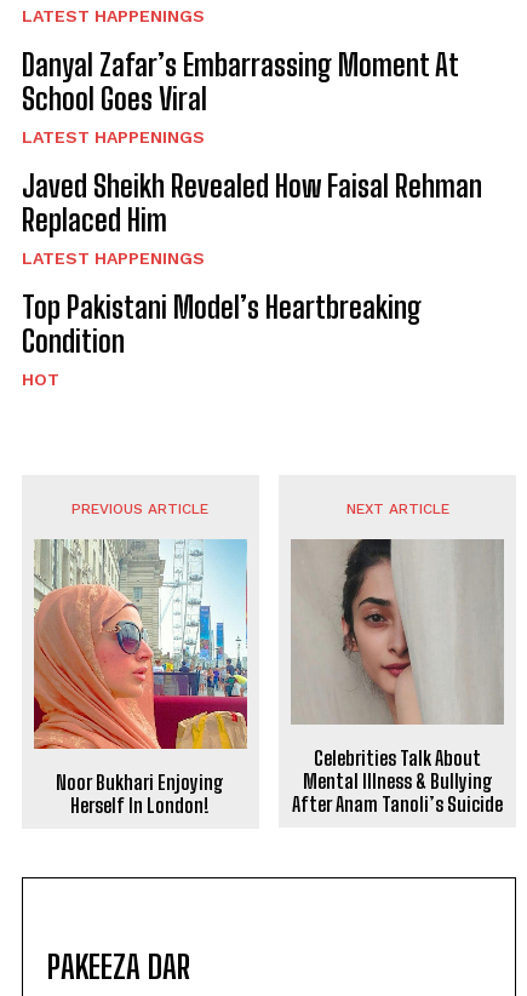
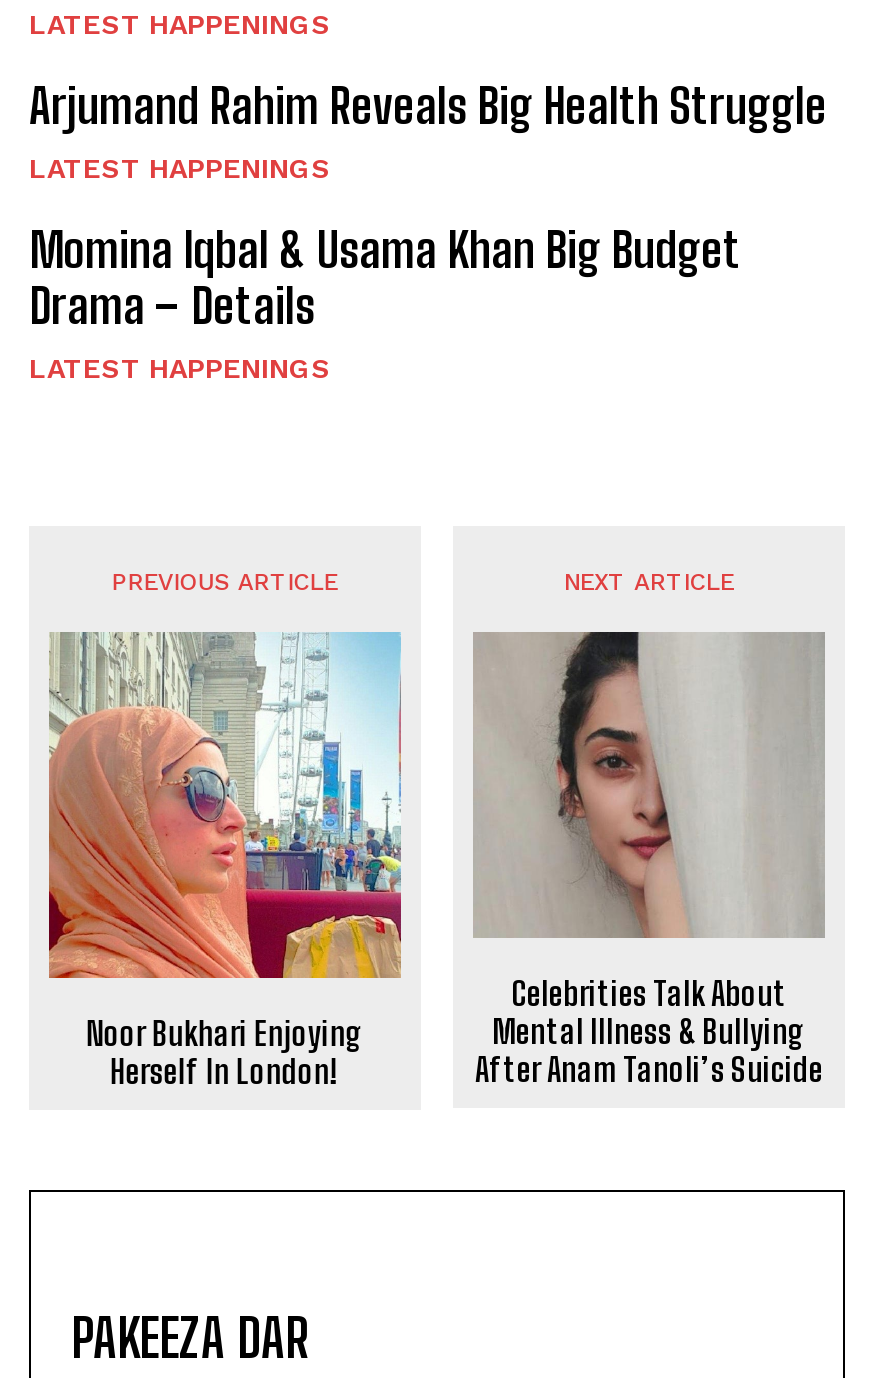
- Danyal Zafar’s Embarrassing Moment At
- School Goes Viral
+ Arjumand Rahim Reveals Big Health Struggle

- Javed Sheikh Revealed How Faisal Rehman
- Replaced Him
+ Momina Iqbal & Usama Khan Big Budget
+ Drama – Details

- Top Pakistani Model’s Heartbreaking
- Condition
- HOT
